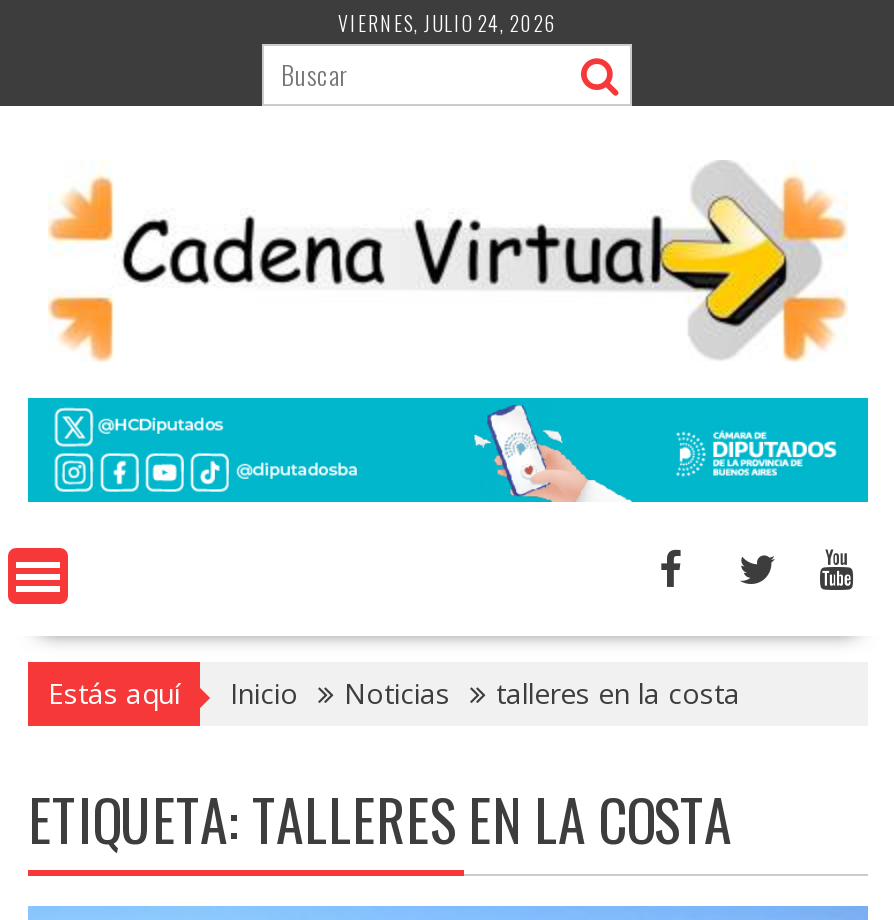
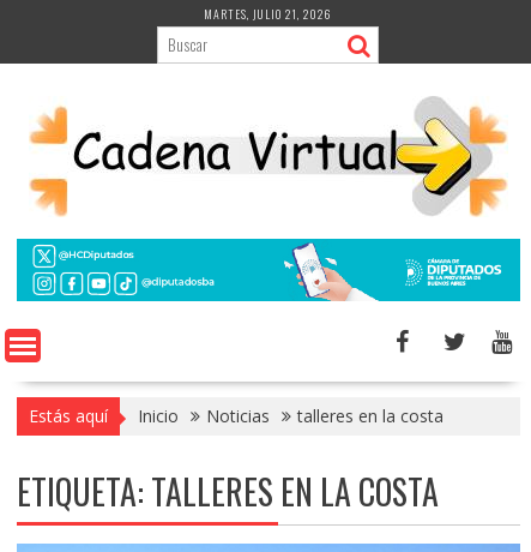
- VIERNES, JULIO 24, 2026
+ MARTES, JULIO 21, 2026
